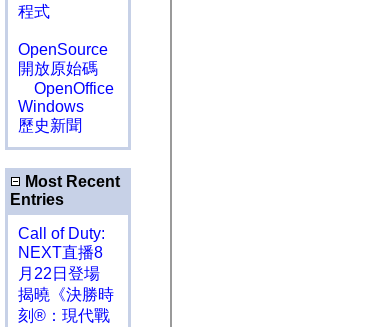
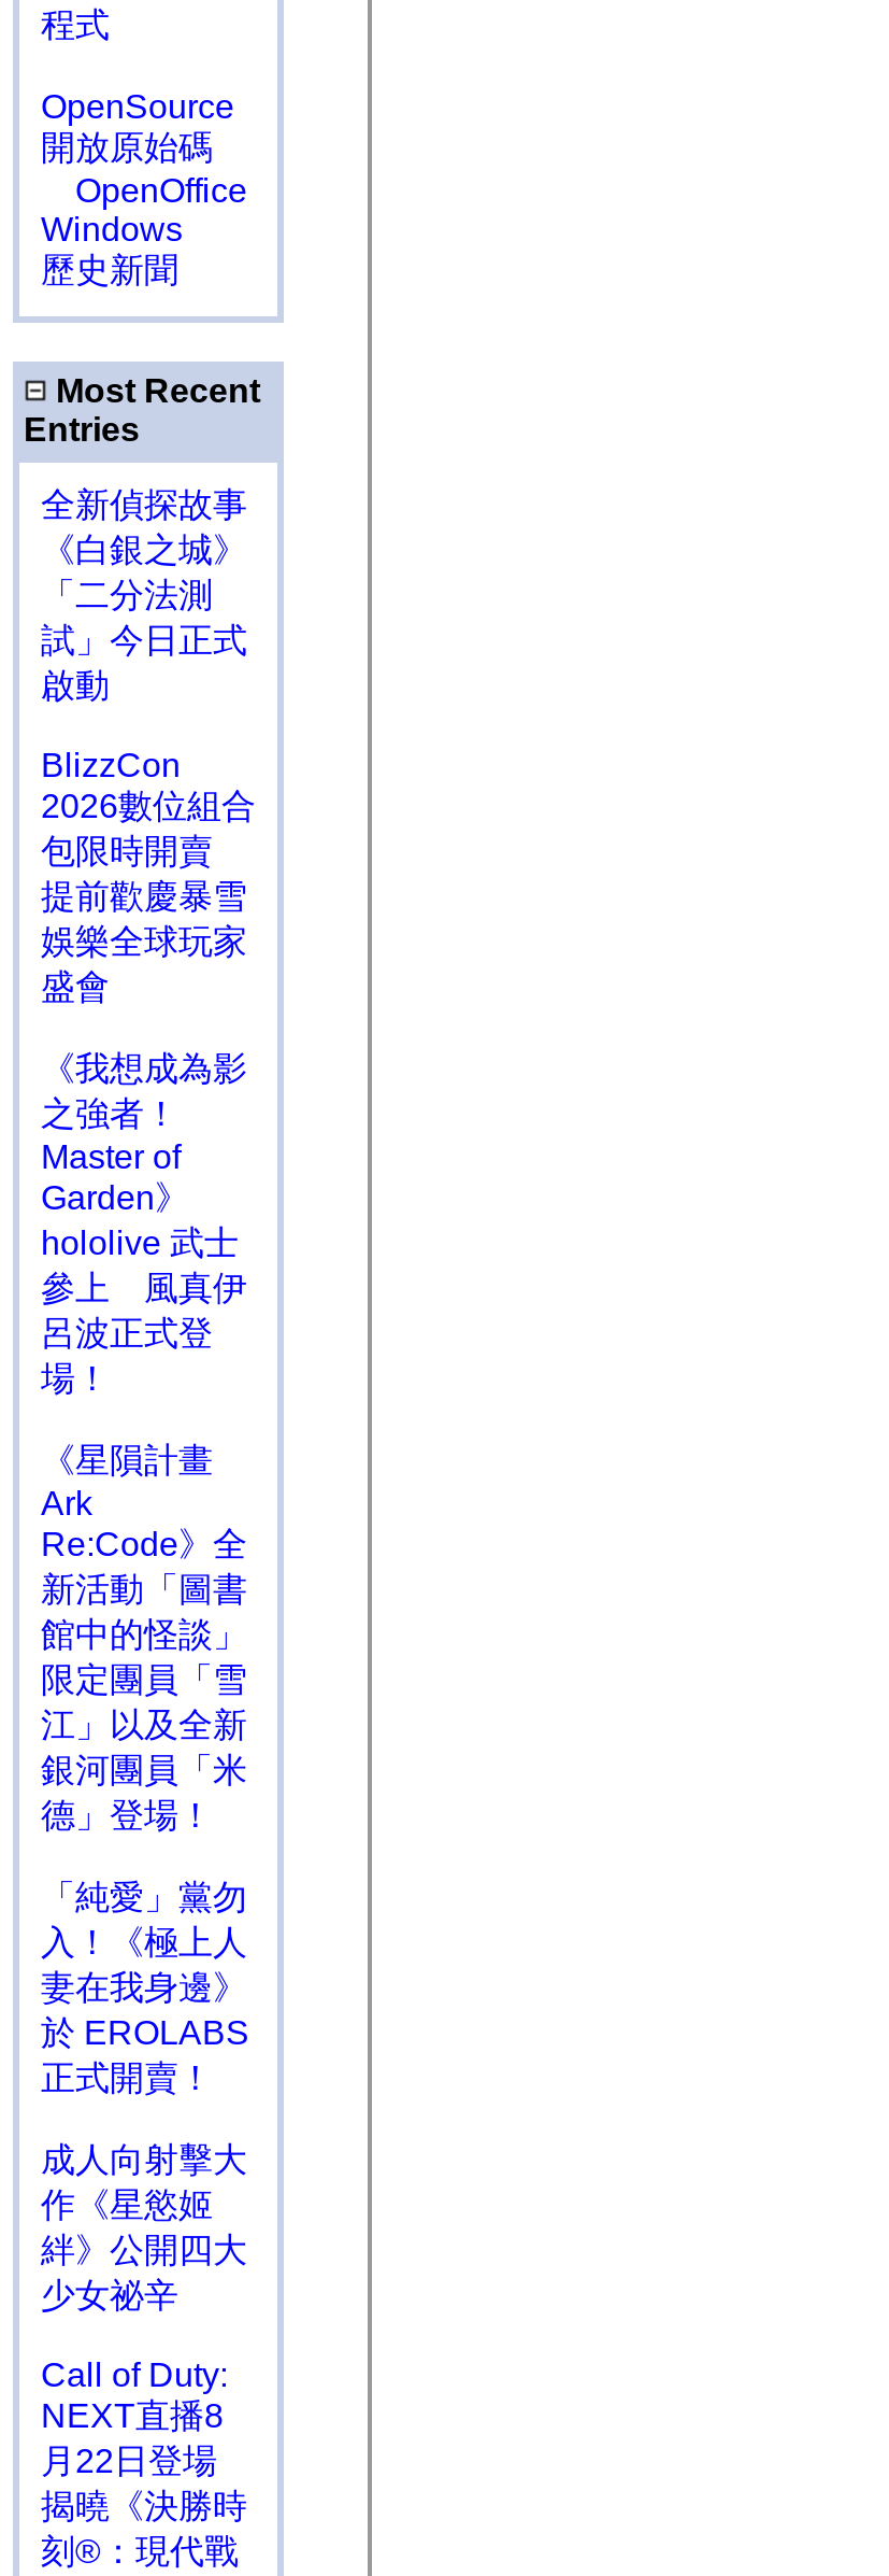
+ 全新偵探故事
+ 《白銀之城》
+ 「二分法測
+ 試」今日正式
+ 啟動
+ BlizzCon
+ 2026數位組合
+ 包限時開賣
+ 提前歡慶暴雪
+ 娛樂全球玩家
+ 盛會
+ 《我想成為影
+ 之強者！
+ Master of
+ Garden》
+ hololive 武士
+ 參上 風真伊
+ 呂波正式登
+ 場！
+ 《星隕計畫
+ Ark
+ Re:Code》全
+ 新活動「圖書
+ 館中的怪談」
+ 限定團員「雪
+ 江」以及全新
+ 銀河團員「米
+ 德」登場！
+ 「純愛」黨勿
+ 入！《極上人
+ 妻在我身邊》
+ 於 EROLABS
+ 正式開賣！
+ 成人向射擊大
+ 作《星慾姬
+ 絆》公開四大
+ 少女祕辛
